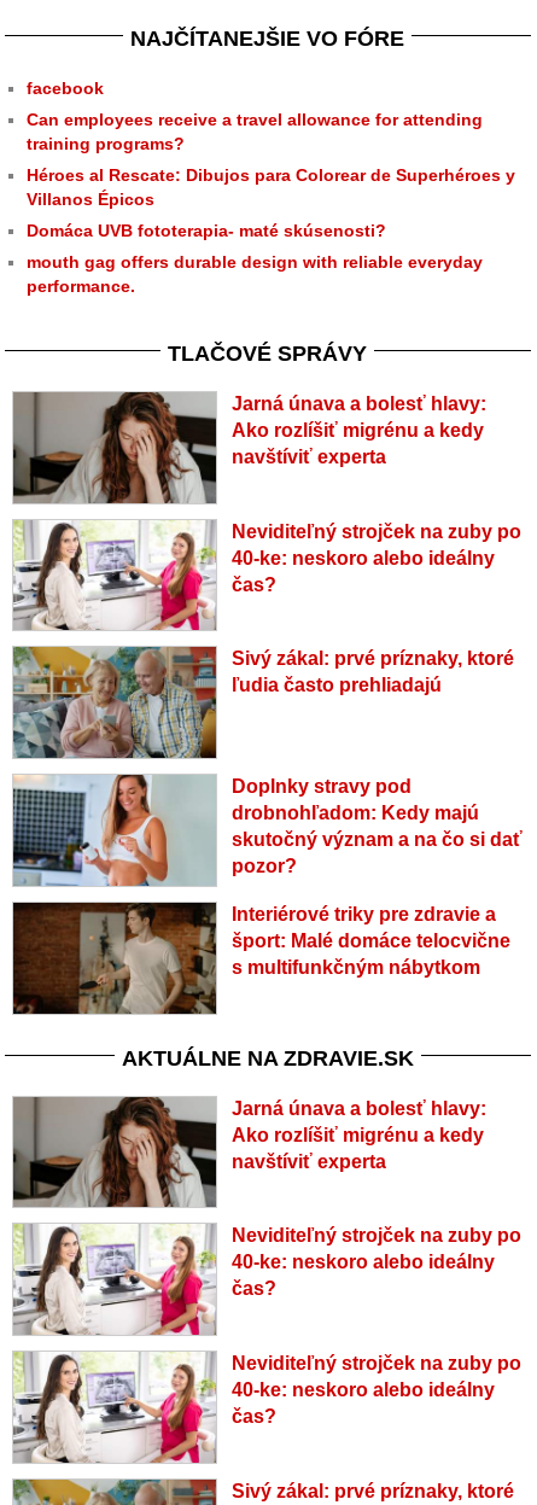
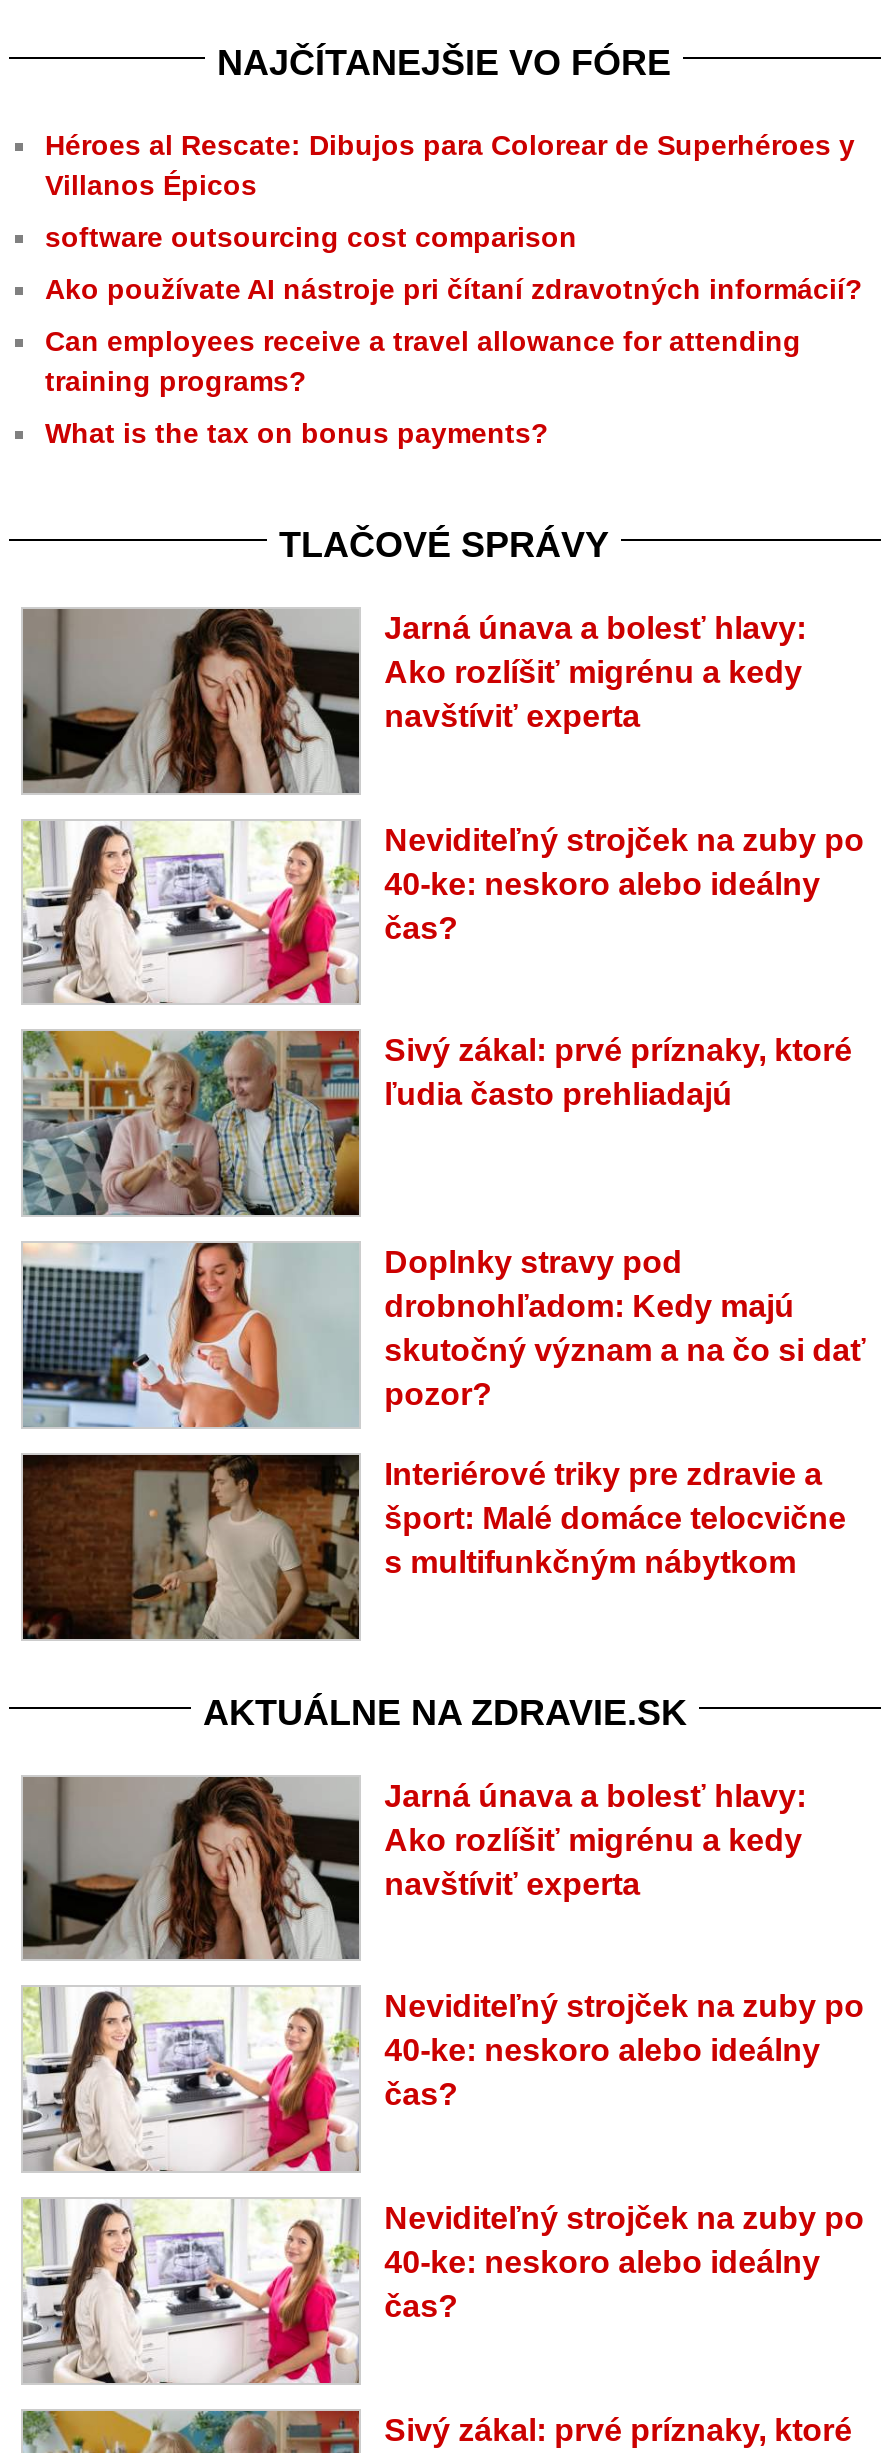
- facebook
+ software outsourcing cost comparison
+ Ako používate AI nástroje pri čítaní zdravotných informácií?

moved down: Can employees receive a travel allowance for attending | training programs?

moved up: Héroes al Rescate: Dibujos para Colorear de Superhéroes y | Villanos Épicos

- Domáca UVB fototerapia- maté skúsenosti?
- mouth gag offers durable design with reliable everyday
- performance.
+ What is the tax on bonus payments?
